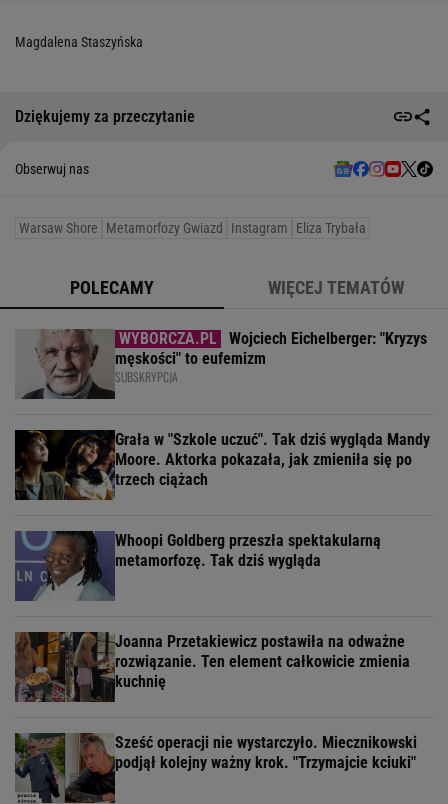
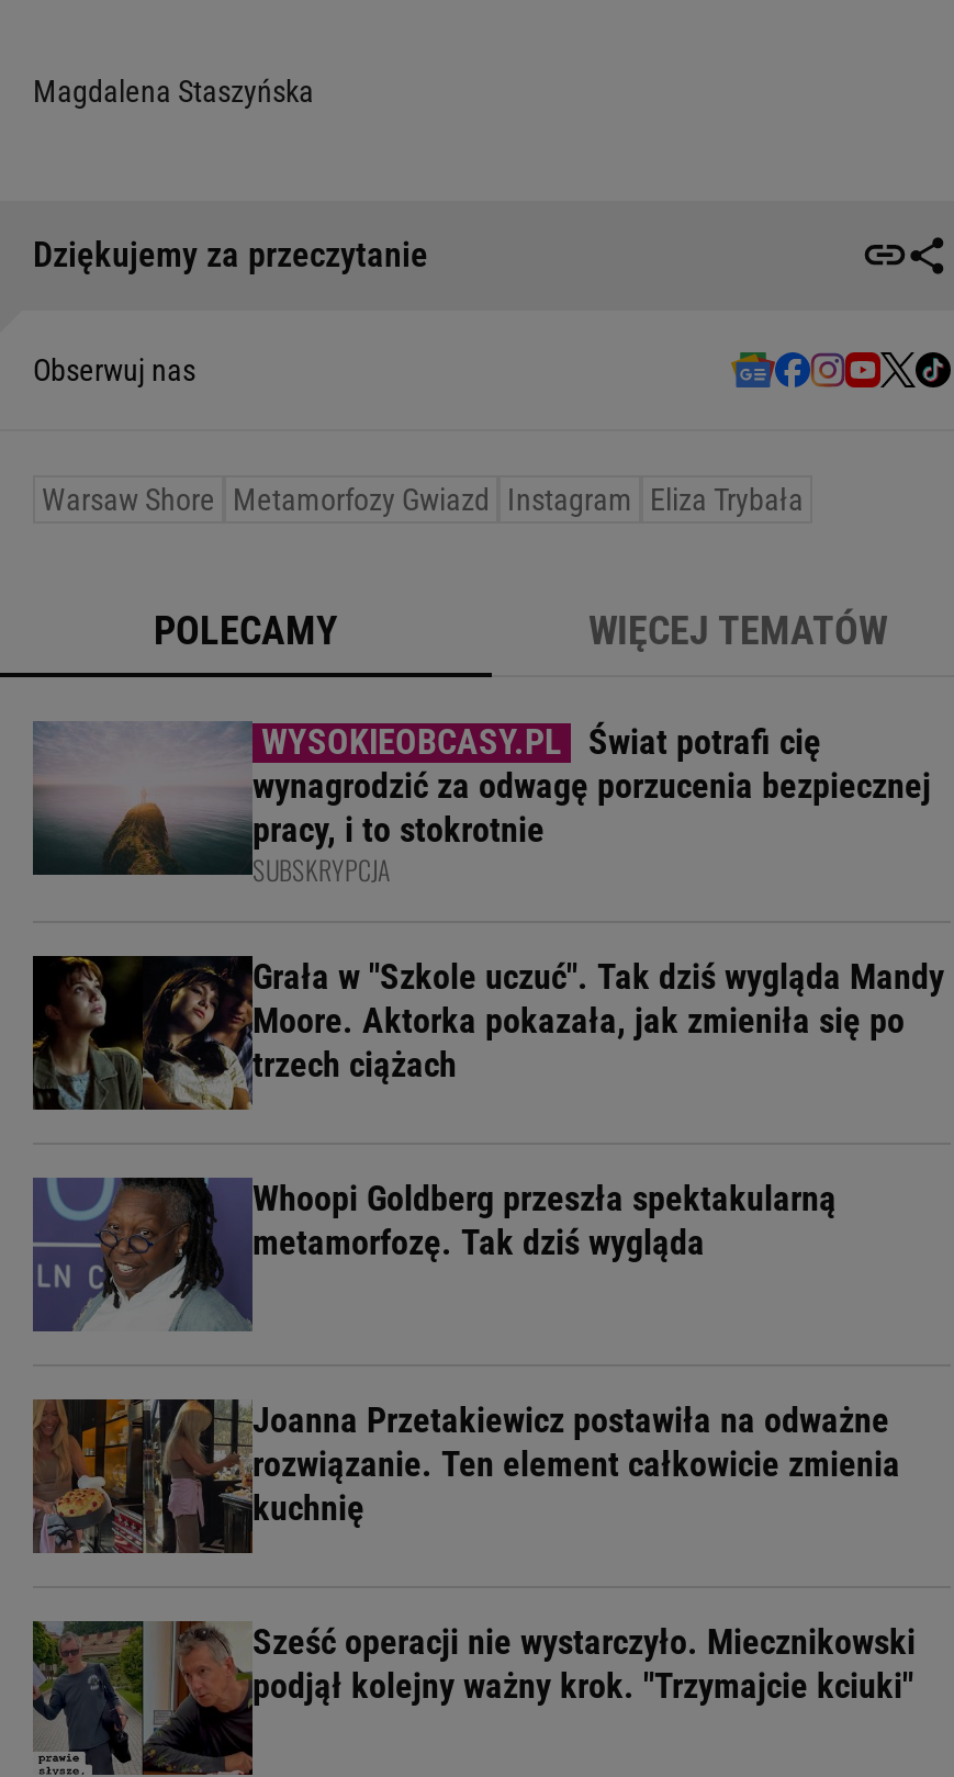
- [image]
- Wojciech Eichelberger: "Kryzys
- męskości" to eufemizm
+ [image]
+ Świat potrafi cię
+ wynagrodzić za odwagę porzucenia bezpiecznej
+ pracy, i to stokrotnie
